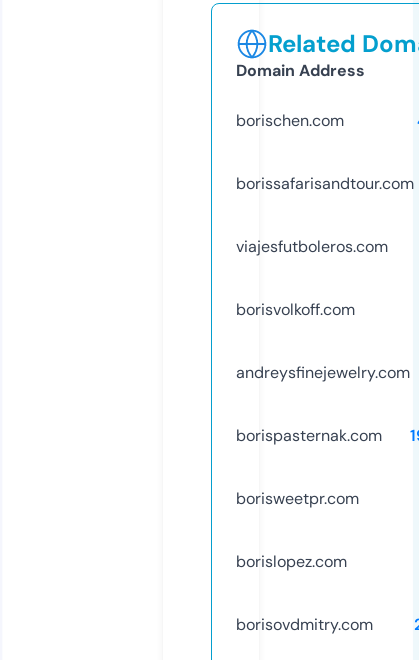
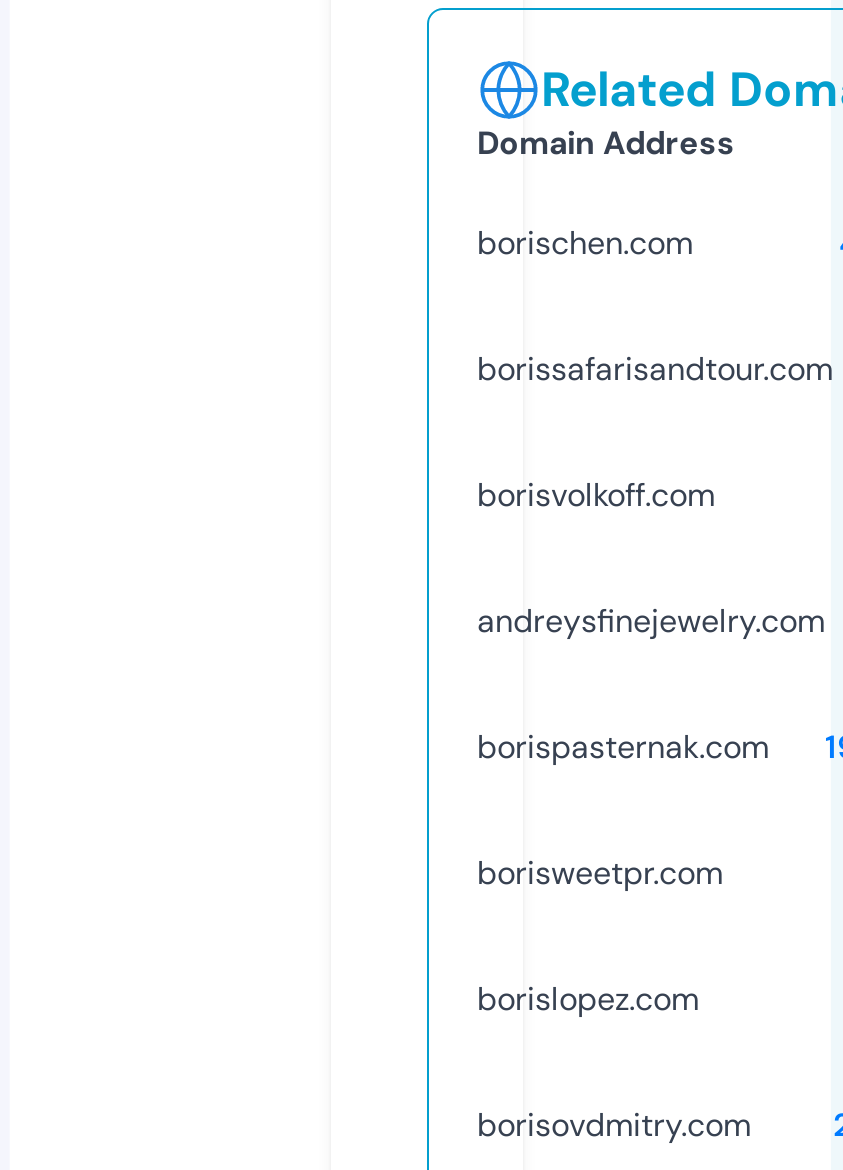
- viajesfutboleros.com
